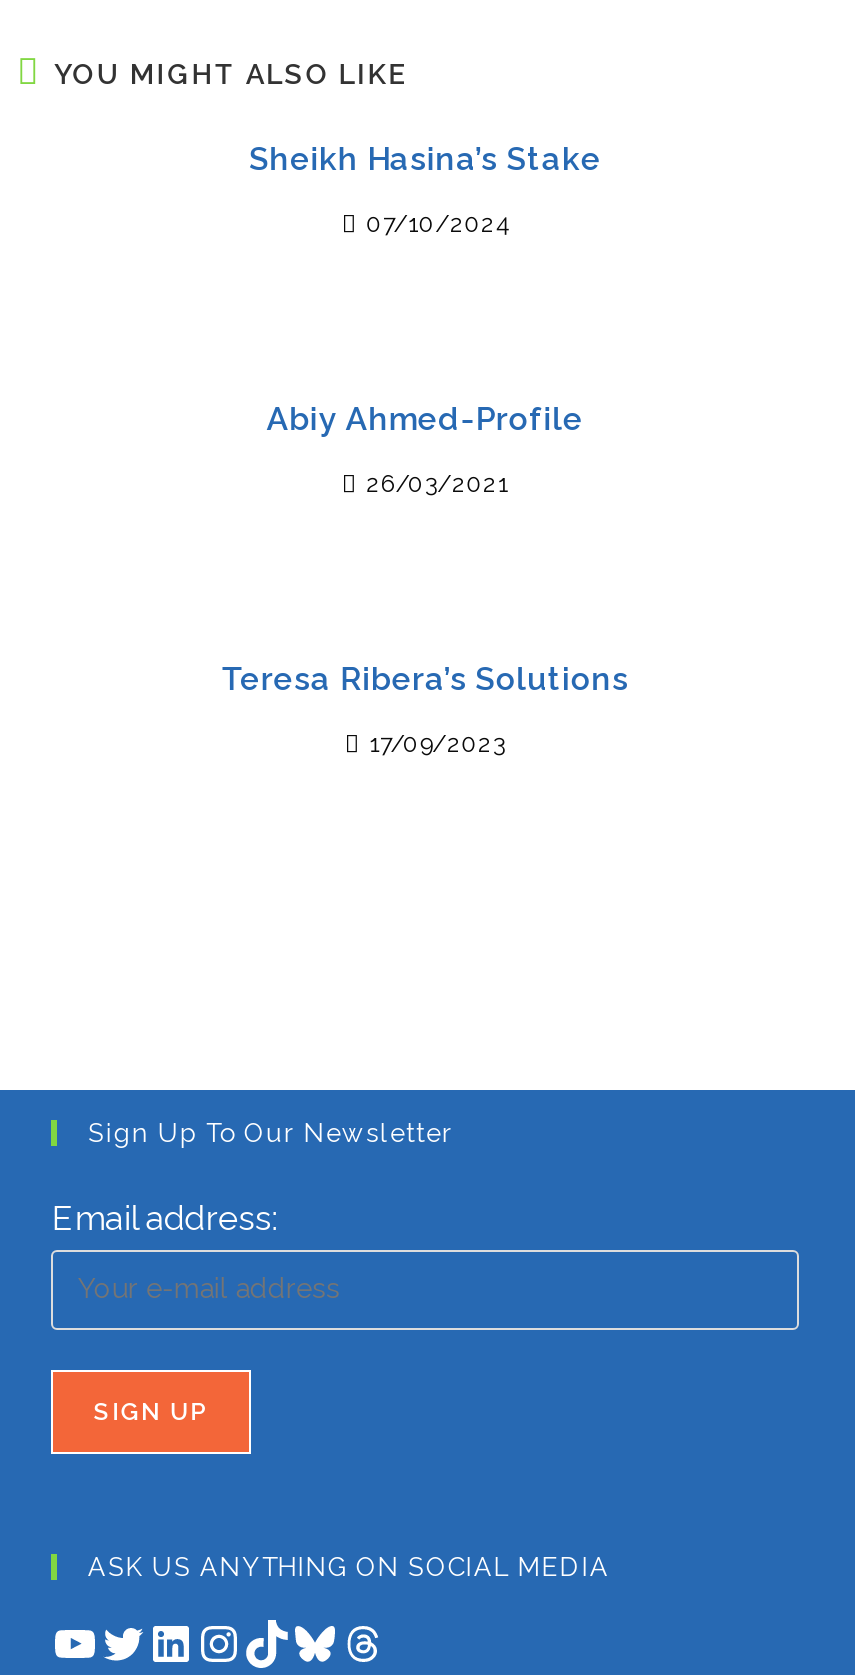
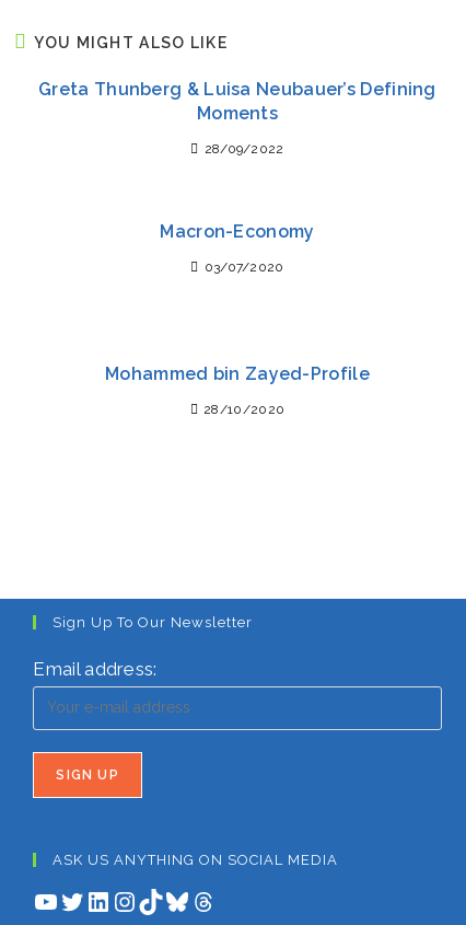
- Sheikh Hasina’s Stake
+ Greta Thunberg & Luisa Neubauer’s Defining
+ Moments

- 07/10/2024
+ 28/09/2022

- Abiy Ahmed-Profile
+ Macron-Economy

- 26/03/2021
+ 03/07/2020

- Teresa Ribera’s Solutions
+ Mohammed bin Zayed-Profile

- 17/09/2023
+ 28/10/2020
